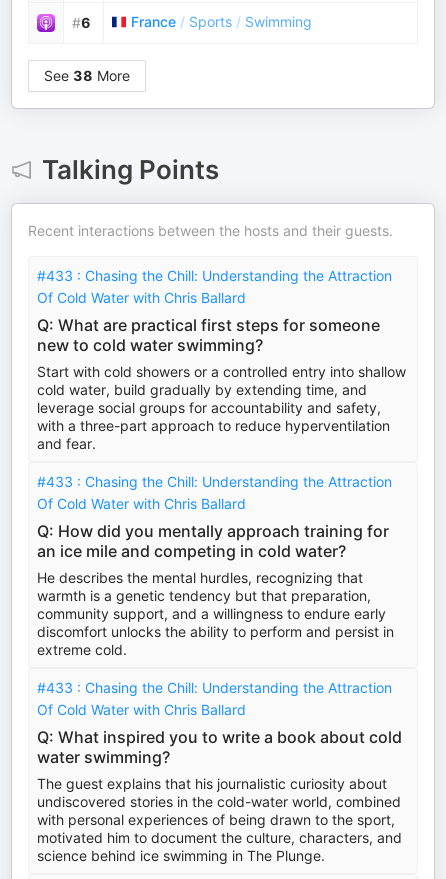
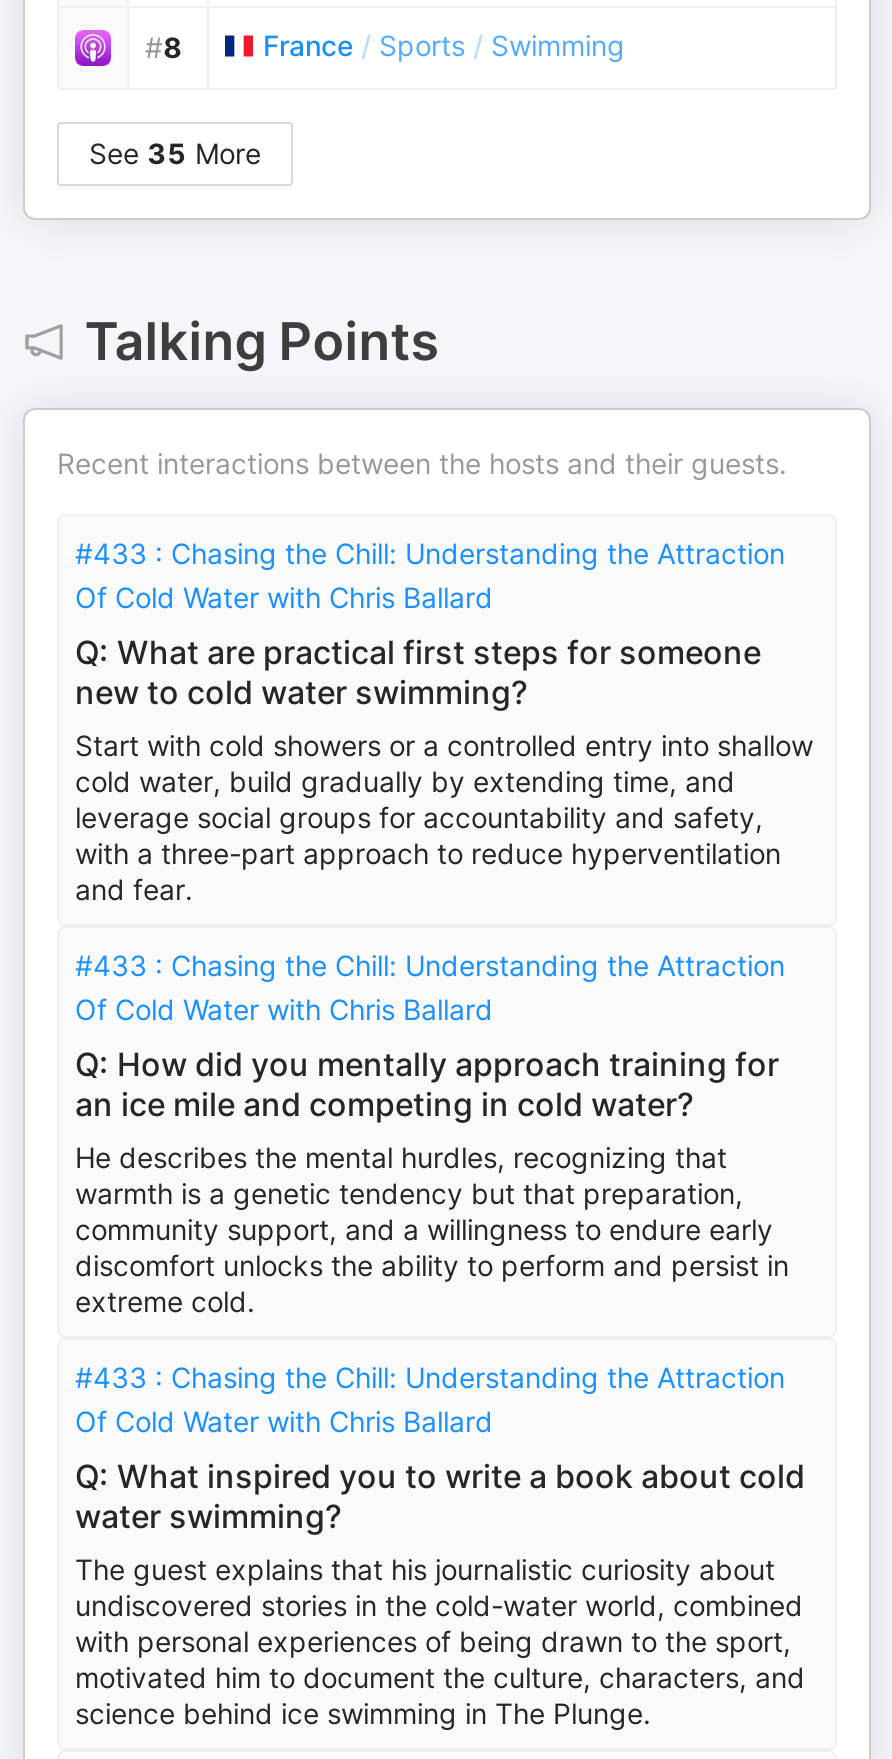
- #6
+ #8

- See 38 More
+ See 35 More
